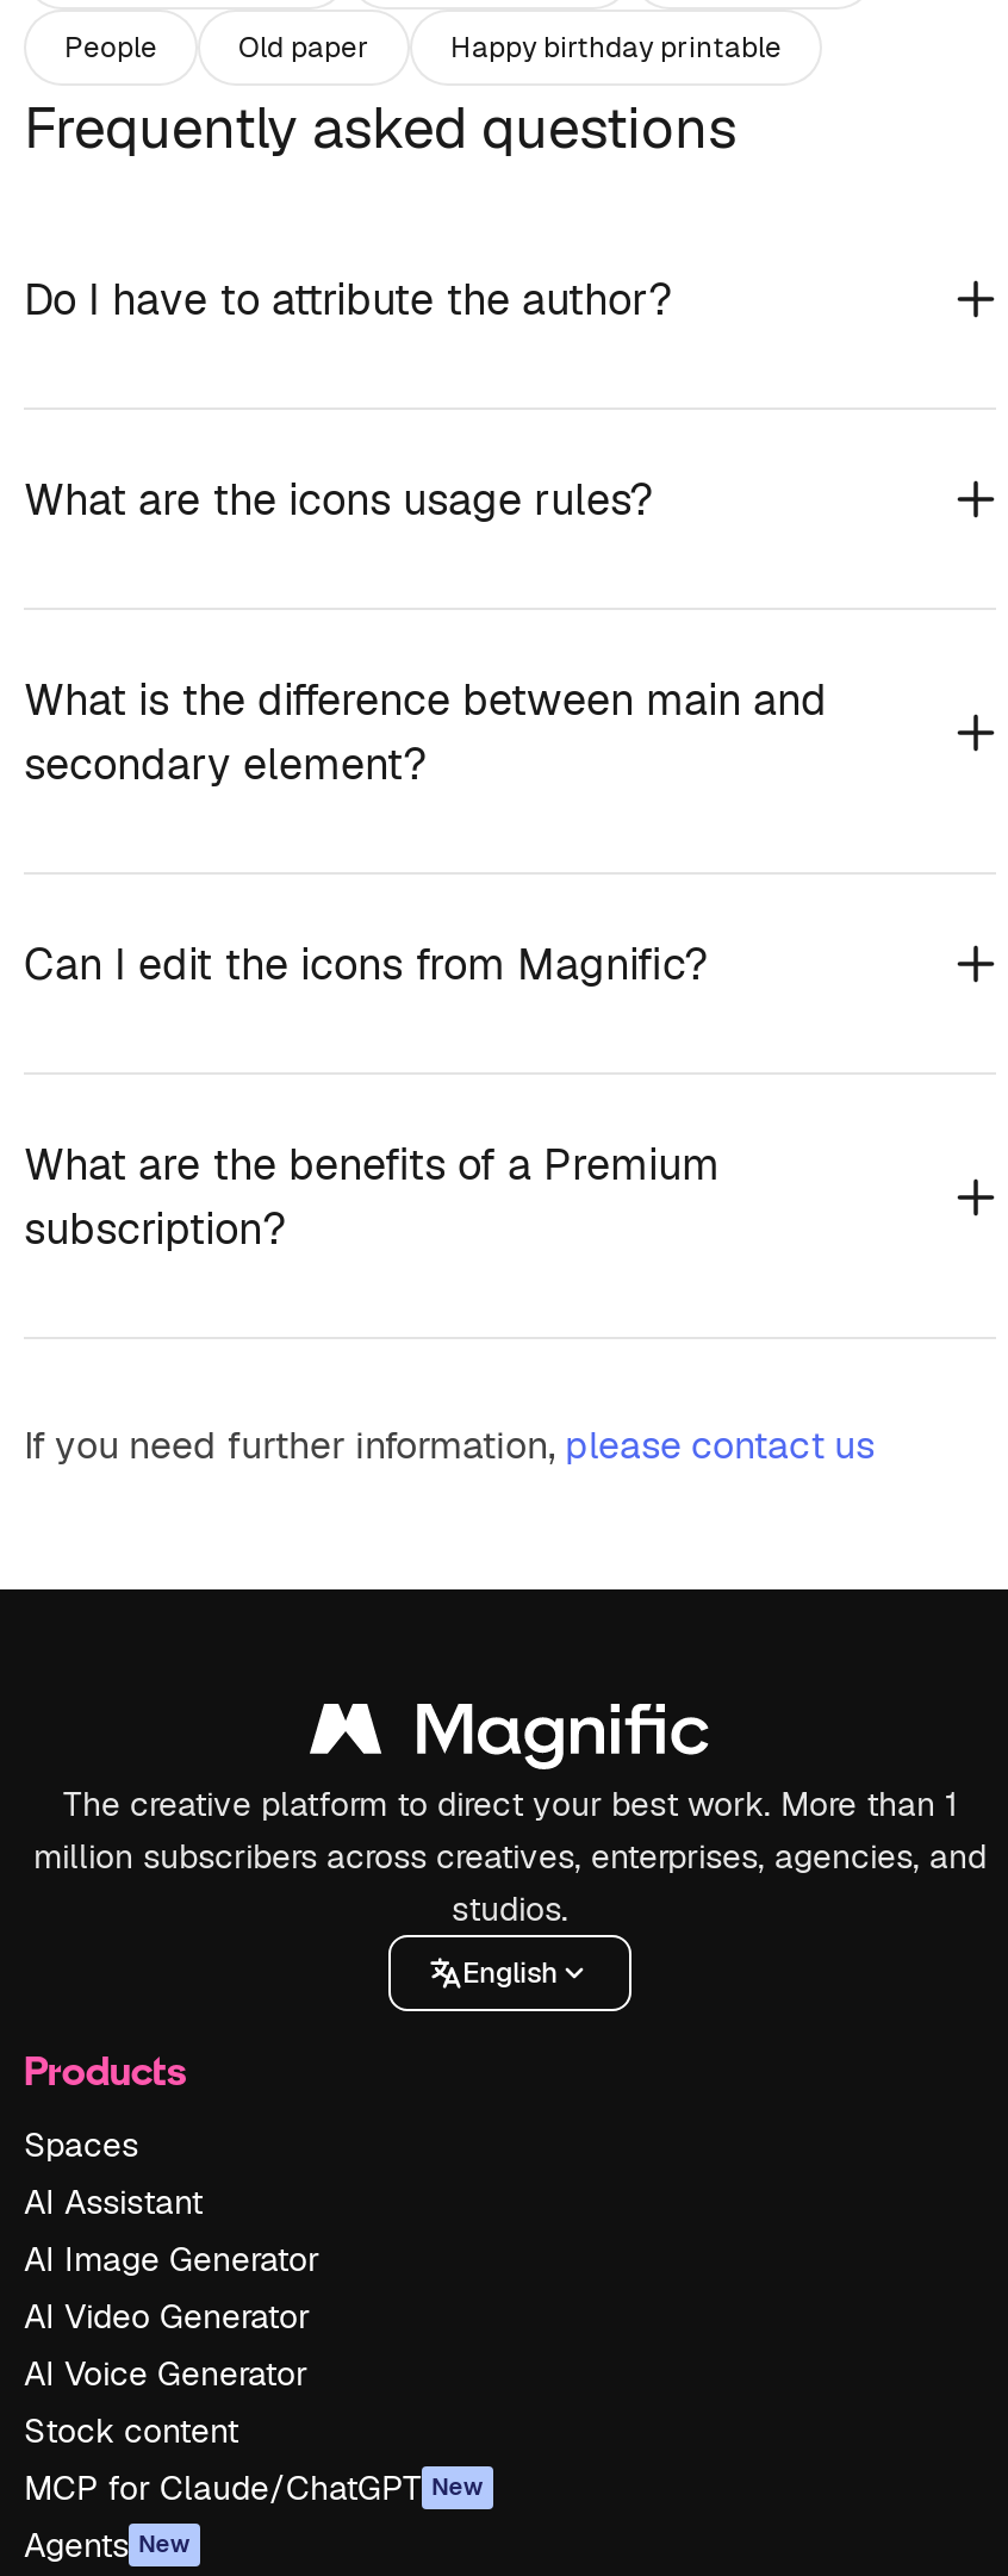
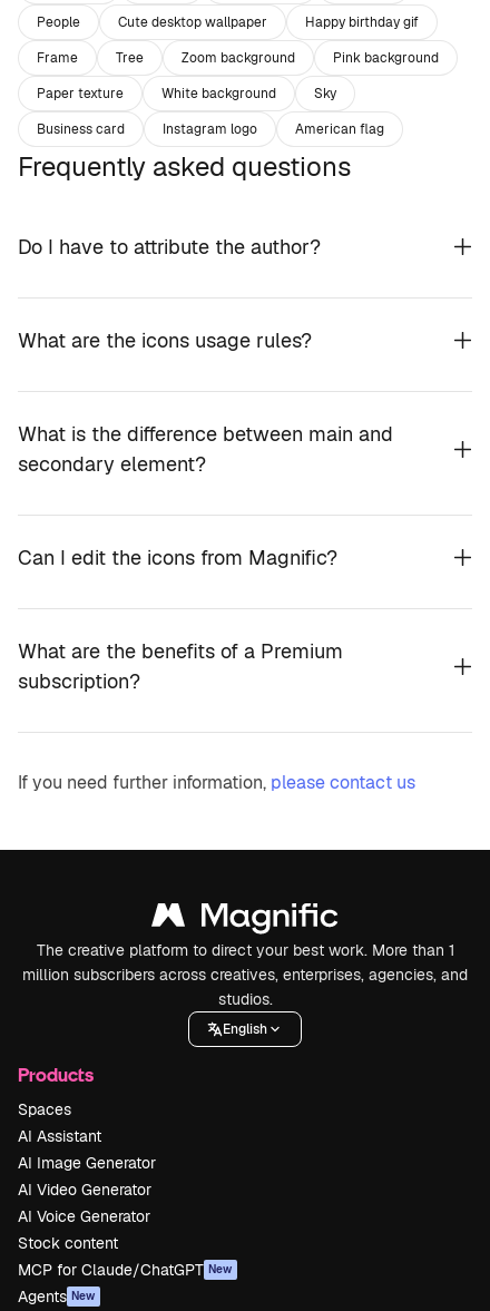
- Old paper
- Happy birthday printable
+ Cute desktop wallpaper
+ Happy birthday gif
+ Frame
+ Tree
+ Zoom background
+ Pink background
+ Paper texture
+ White background
+ Sky
+ Business card
+ Instagram logo
+ American flag
